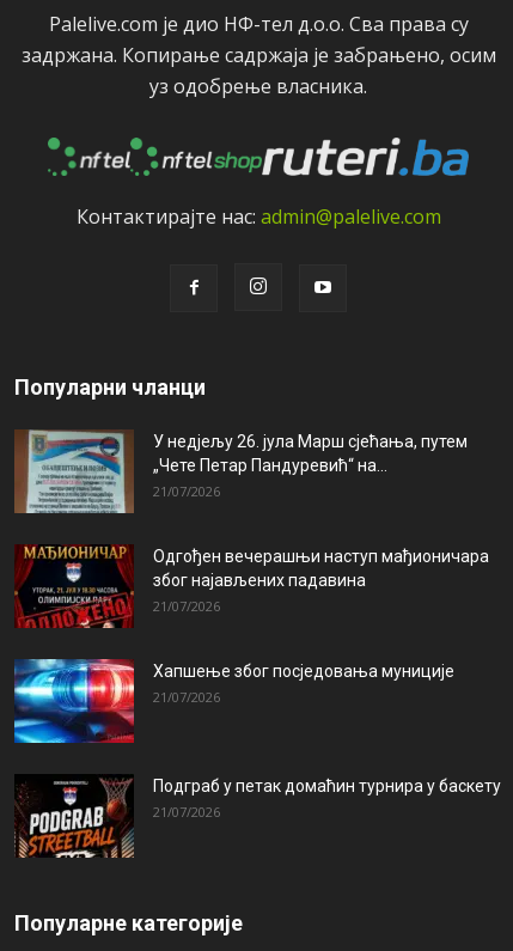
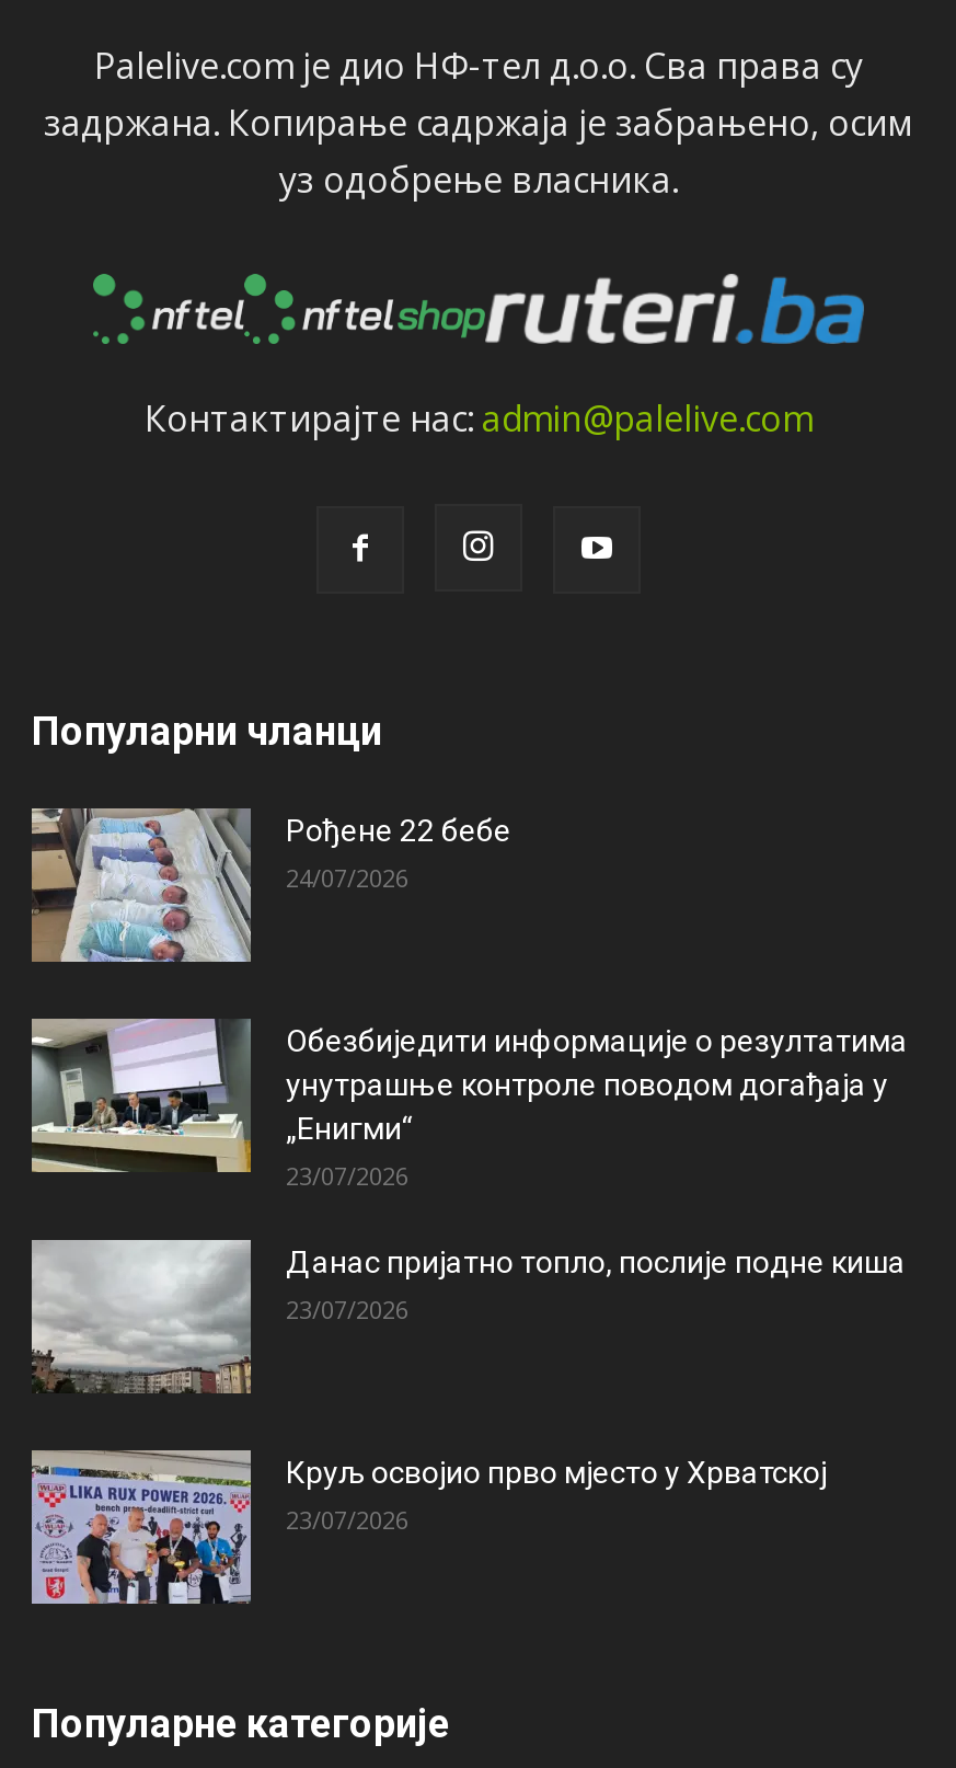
- [image]
- У недјељу 26. јула Марш сјећања, путем
- „Чете Петар Пандуревић“ на...
- 21/07/2026
+ [image]
+ Рођене 22 бебе
+ 24/07/2026

- [image]
- Одгођен вечерашњи наступ мађионичара
- због најављених падавина
- 21/07/2026
+ [image]
+ Обезбиједити информације о резултатима
+ унутрашње контроле поводом догађаја у
+ „Енигми“
+ 23/07/2026

- [image]
- Хапшење због посједовања муниције
- 21/07/2026
+ [image]
+ Данас пријатно топло, послије подне киша
+ 23/07/2026

- [image]
- Подграб у петак домаћин турнира у баскету
- 21/07/2026
+ [image]
+ Круљ освојио прво мјесто у Хрватској
+ 23/07/2026
